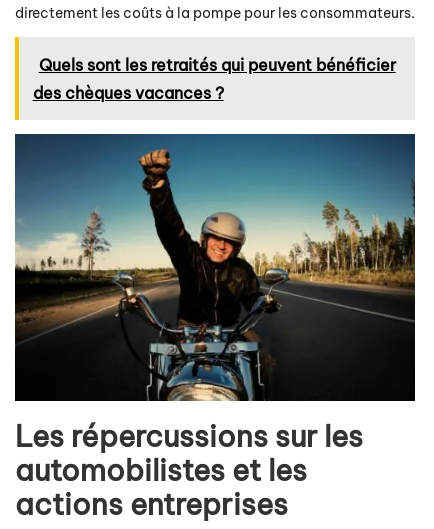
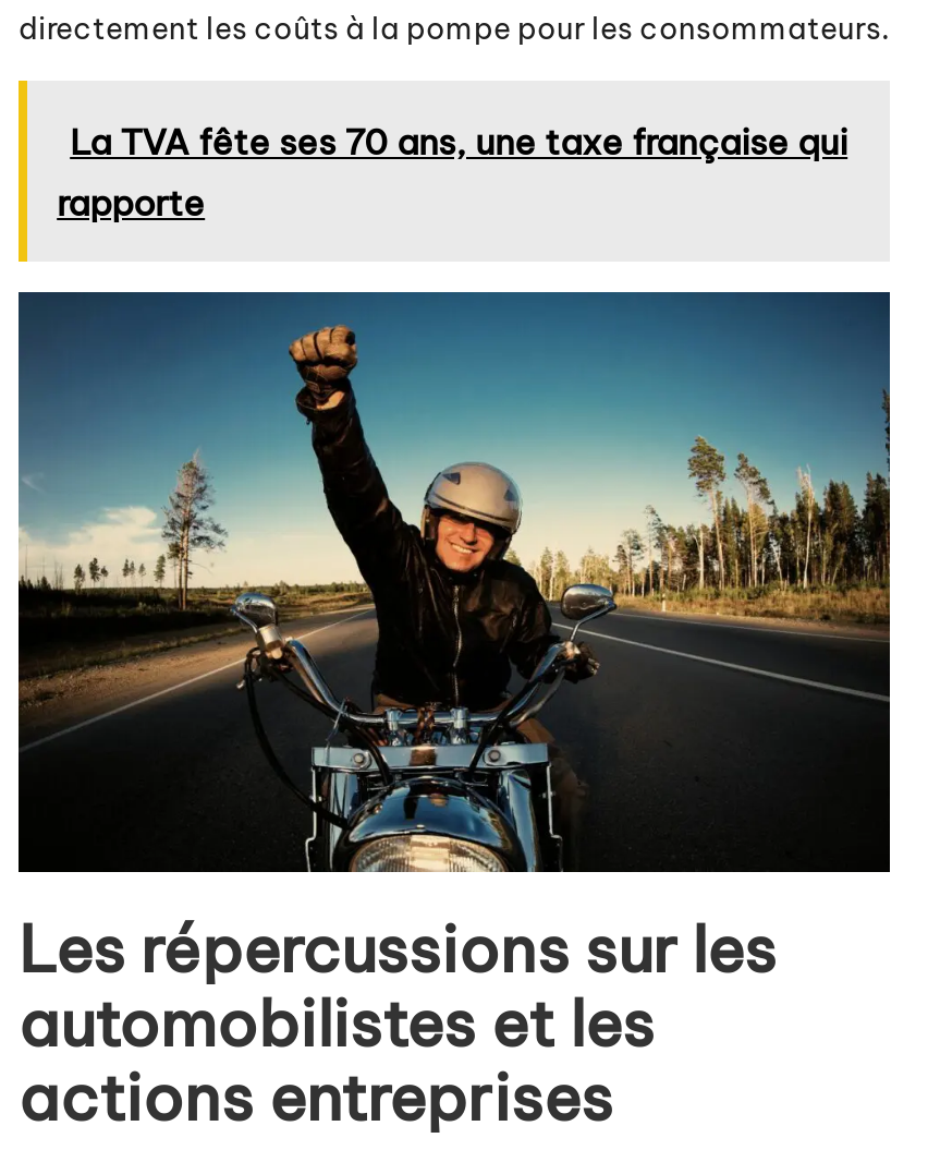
- Quels sont les retraités qui peuvent bénéficier
- des chèques vacances ?
+ La TVA fête ses 70 ans, une taxe française qui
+ rapporte
